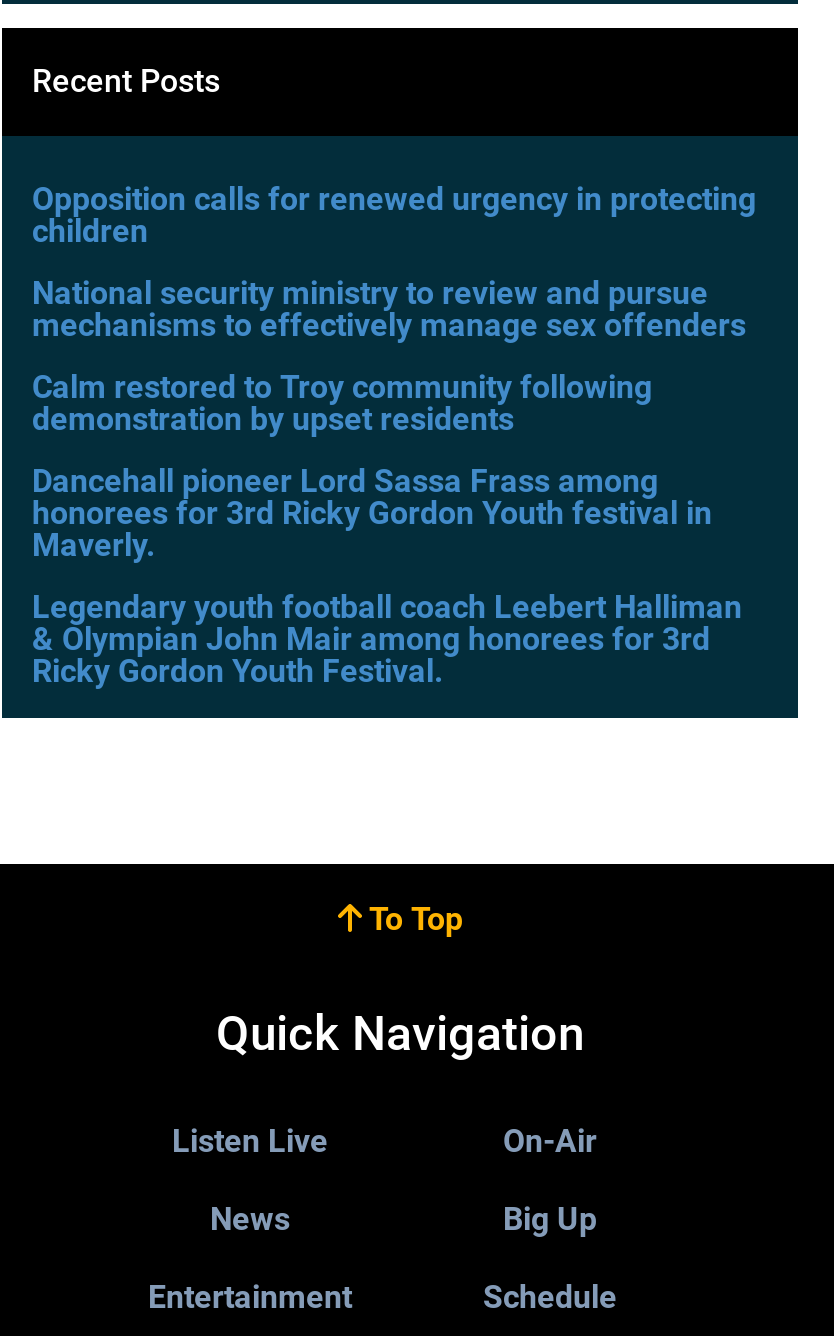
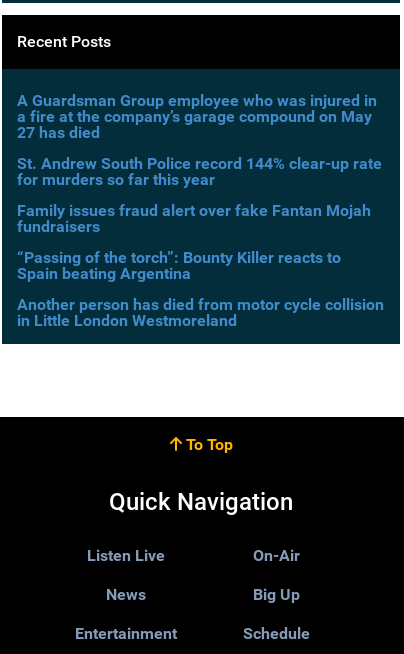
- Opposition calls for renewed urgency in protecting
- children
+ A Guardsman Group employee who was injured in
+ a fire at the company’s garage compound on May
+ 27 has died

- National security ministry to review and pursue
- mechanisms to effectively manage sex offenders
+ St. Andrew South Police record 144% clear-up rate
+ for murders so far this year

- Calm restored to Troy community following
- demonstration by upset residents
+ Family issues fraud alert over fake Fantan Mojah
+ fundraisers

- Dancehall pioneer Lord Sassa Frass among
- honorees for 3rd Ricky Gordon Youth festival in
- Maverly.
+ “Passing of the torch”: Bounty Killer reacts to
+ Spain beating Argentina

- Legendary youth football coach Leebert Halliman
- & Olympian John Mair among honorees for 3rd
- Ricky Gordon Youth Festival.
+ Another person has died from motor cycle collision
+ in Little London Westmoreland
